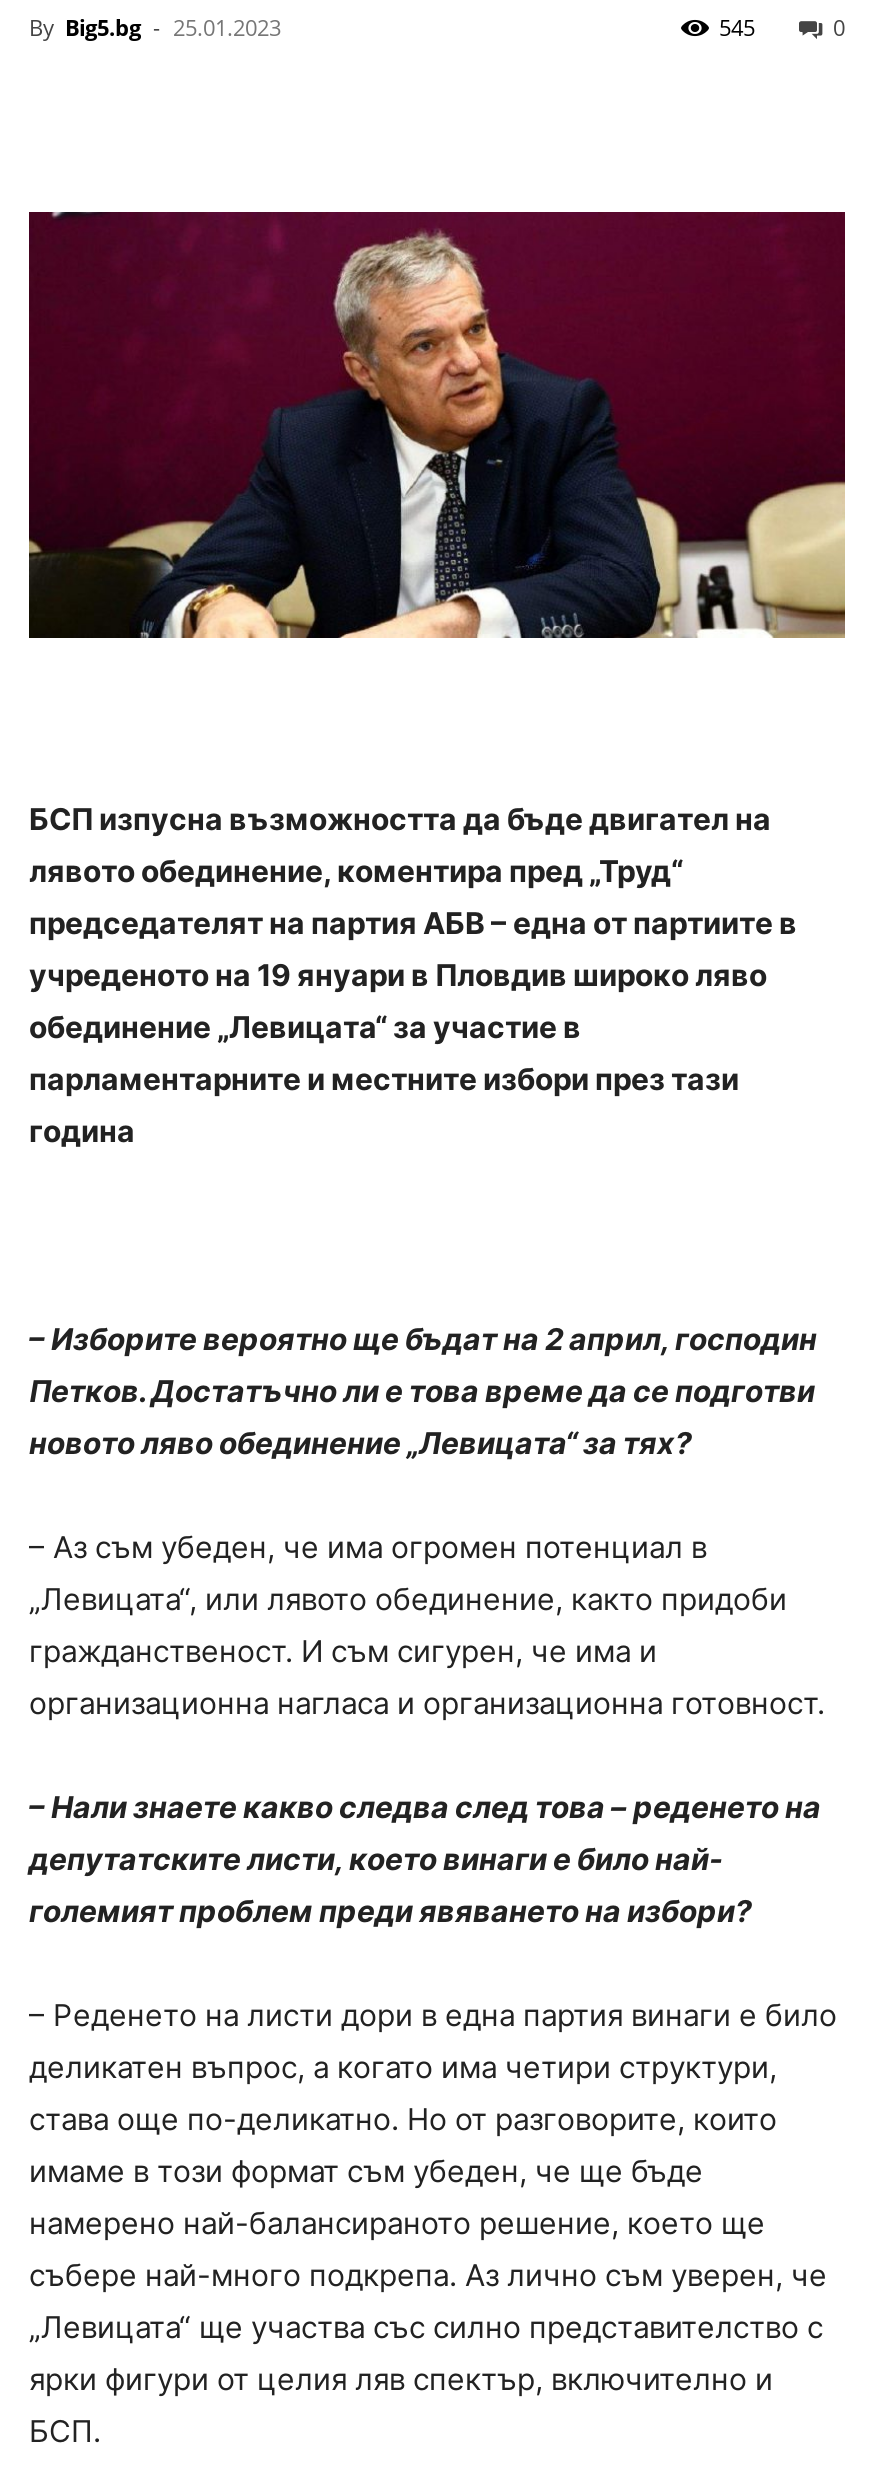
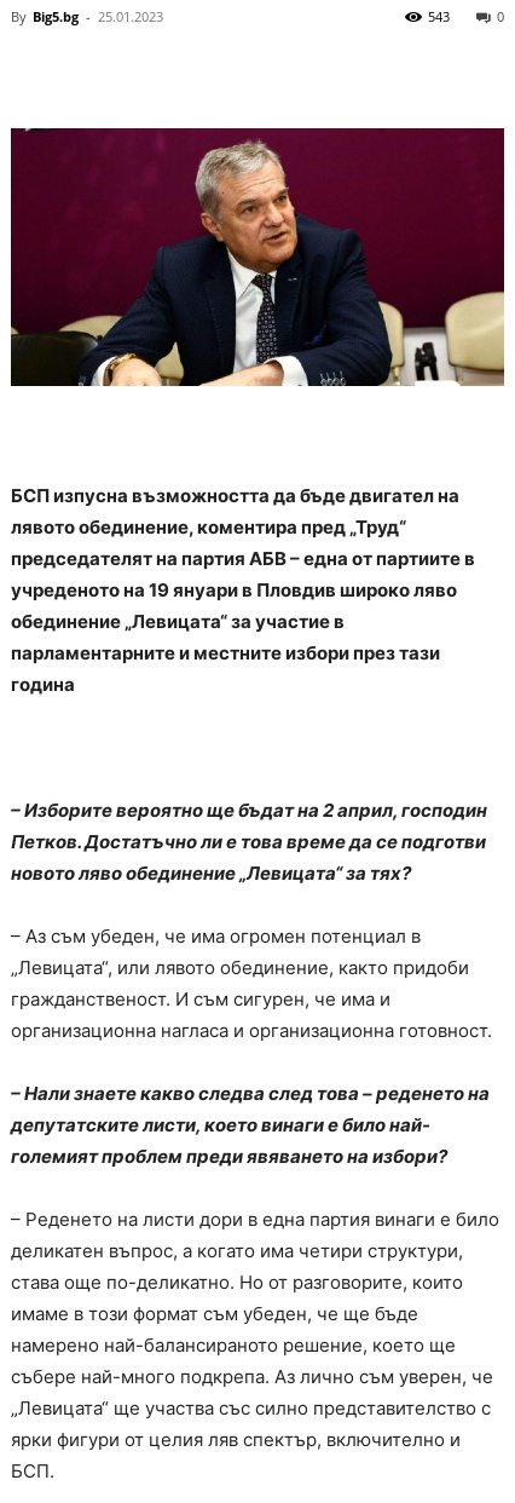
- 545
+ 543
